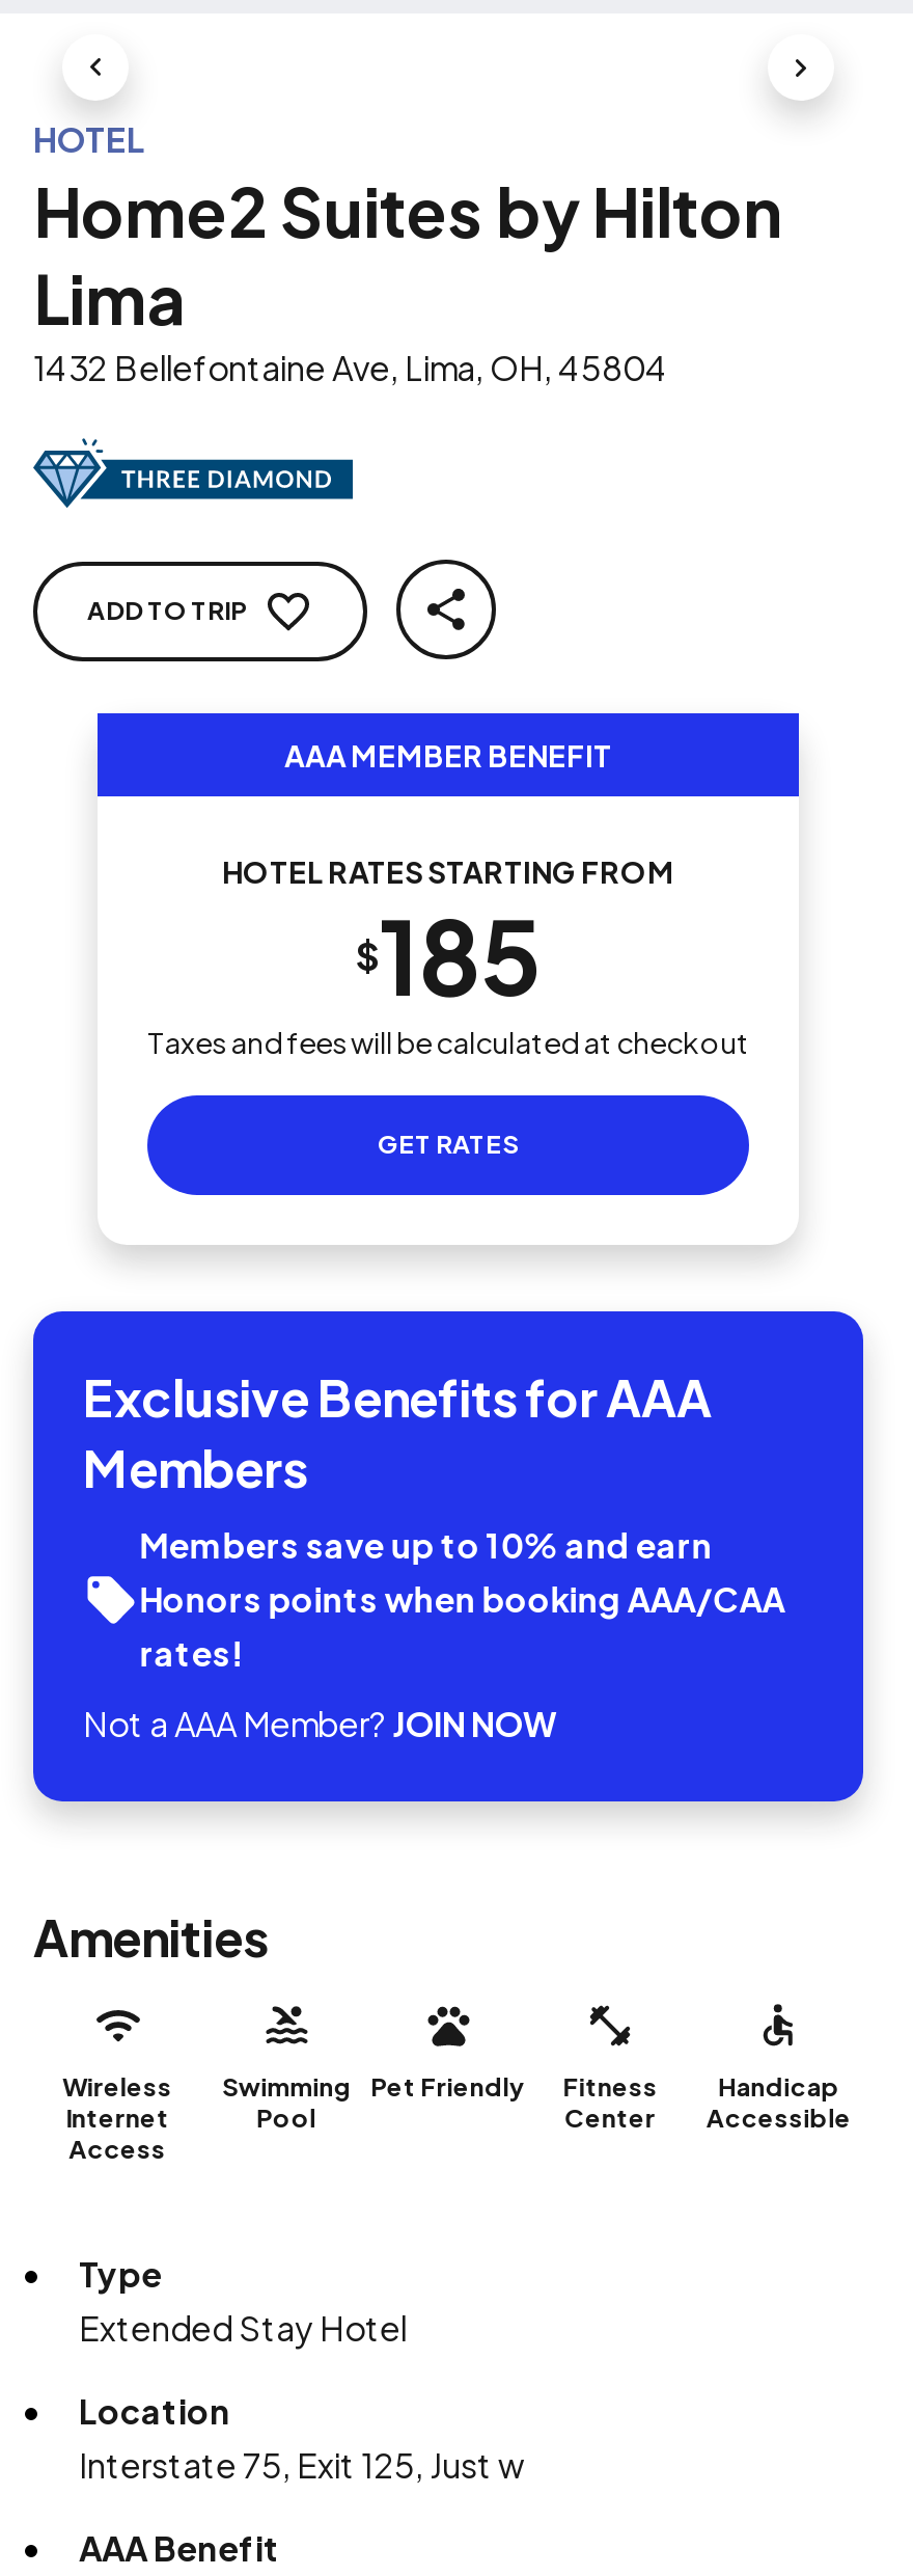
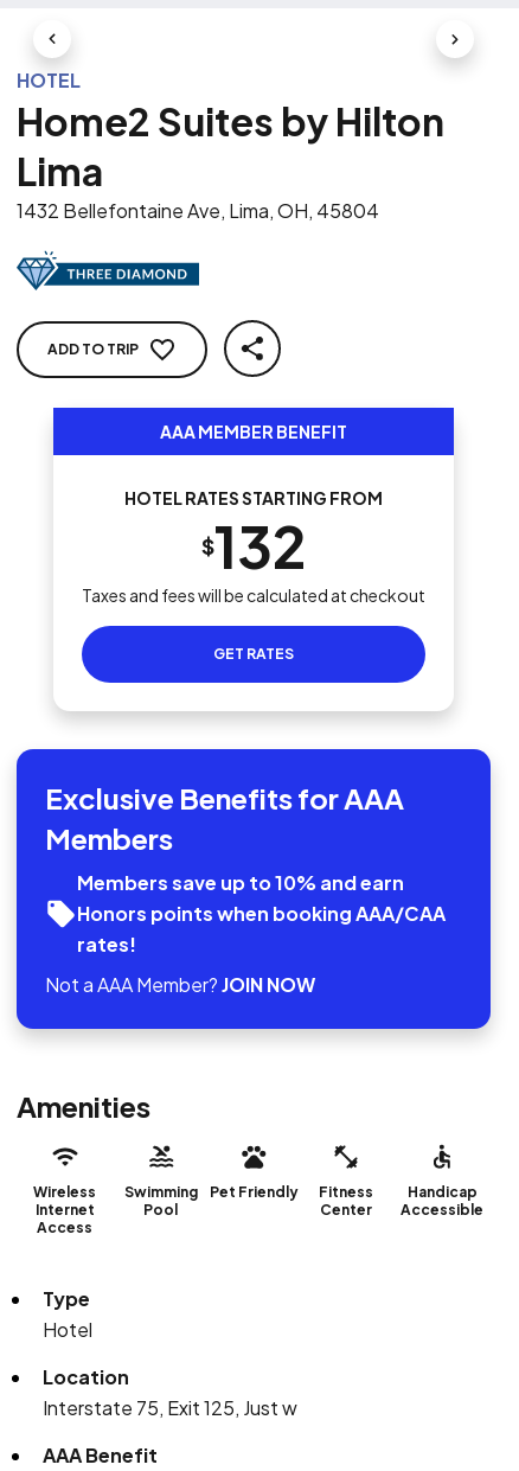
- $185
+ $132

- Extended Stay Hotel
+ Hotel
